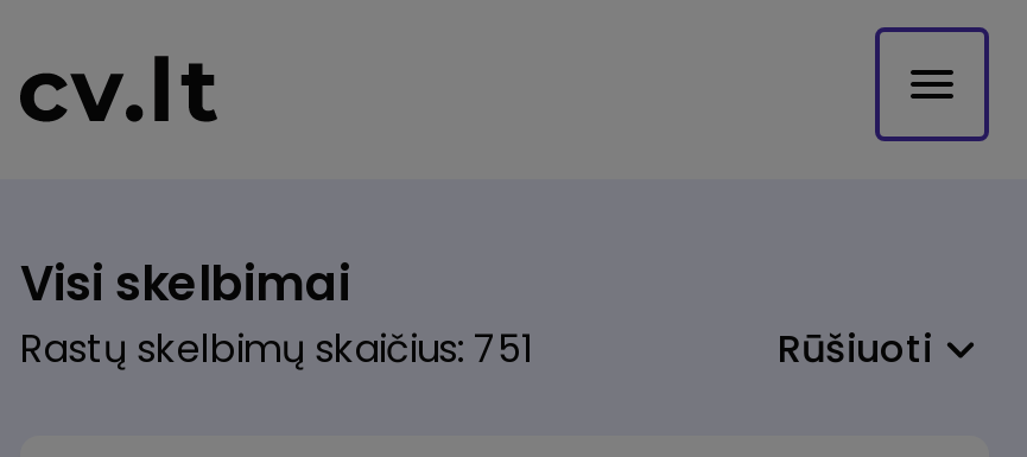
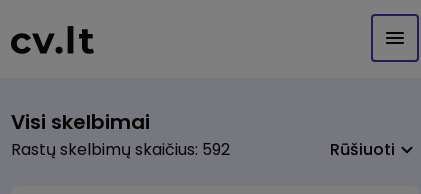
- Rastų skelbimų skaičius: 751
+ Rastų skelbimų skaičius: 592
